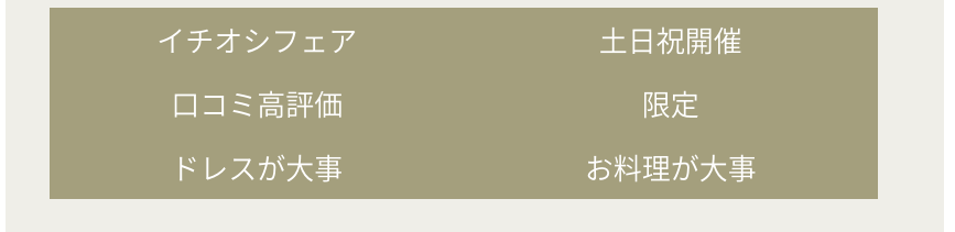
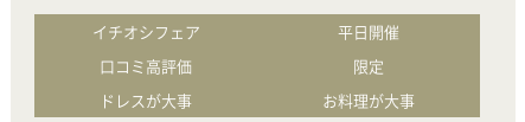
- 土日祝開催
+ 平日開催
